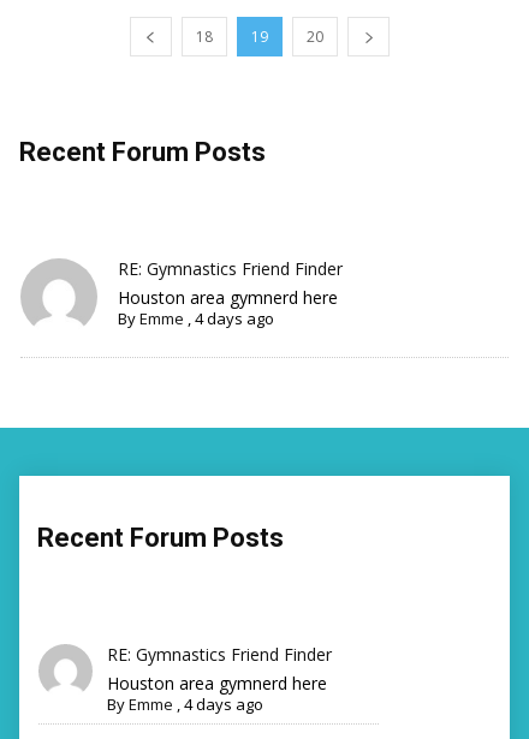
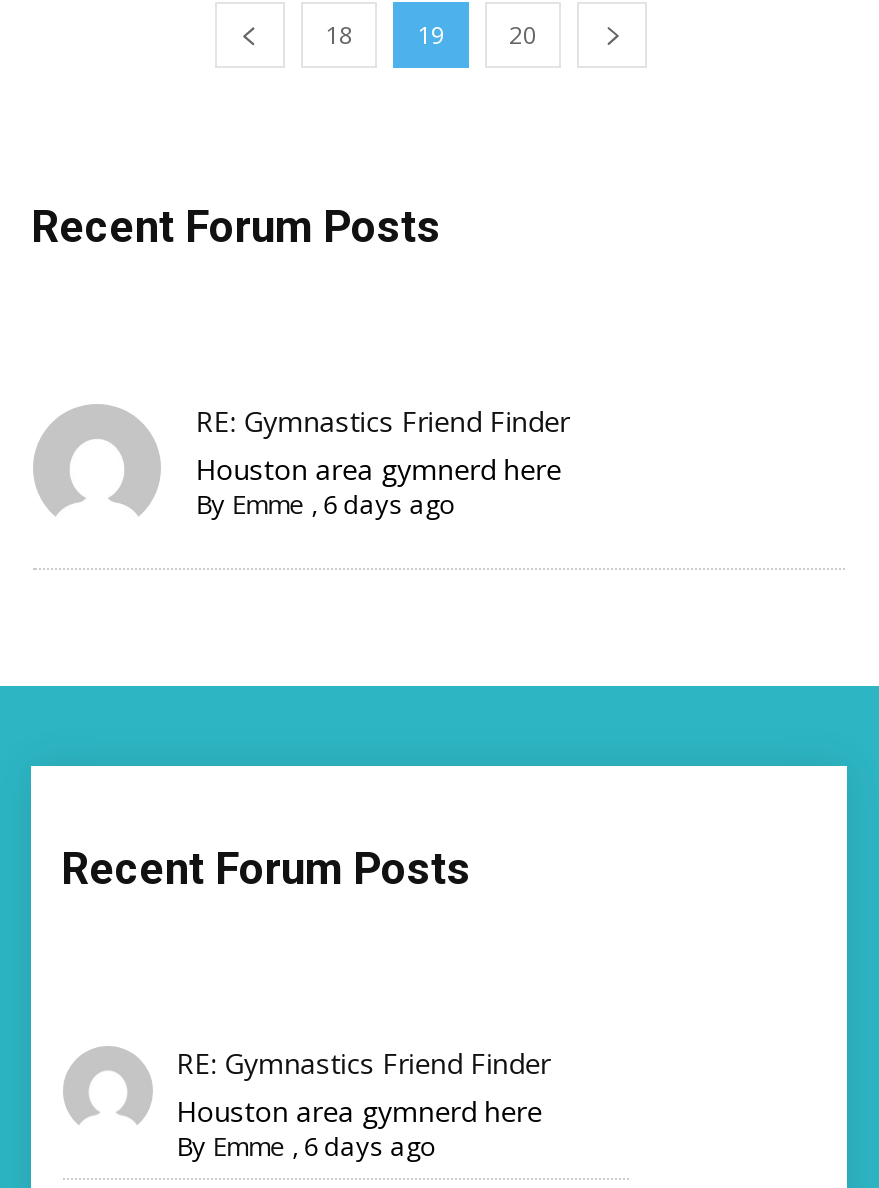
- By Emme, 4 days ago
+ By Emme, 6 days ago

- By Emme, 4 days ago
+ By Emme, 6 days ago
